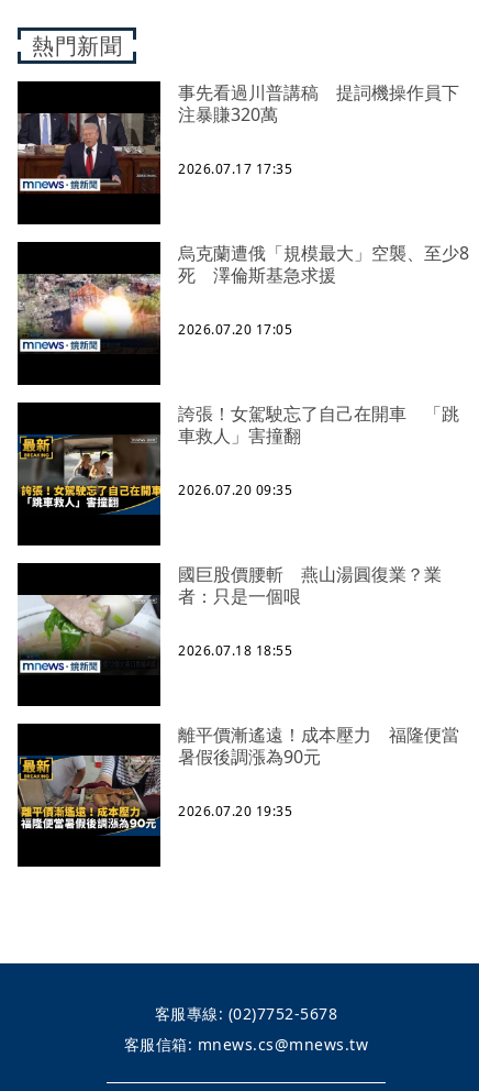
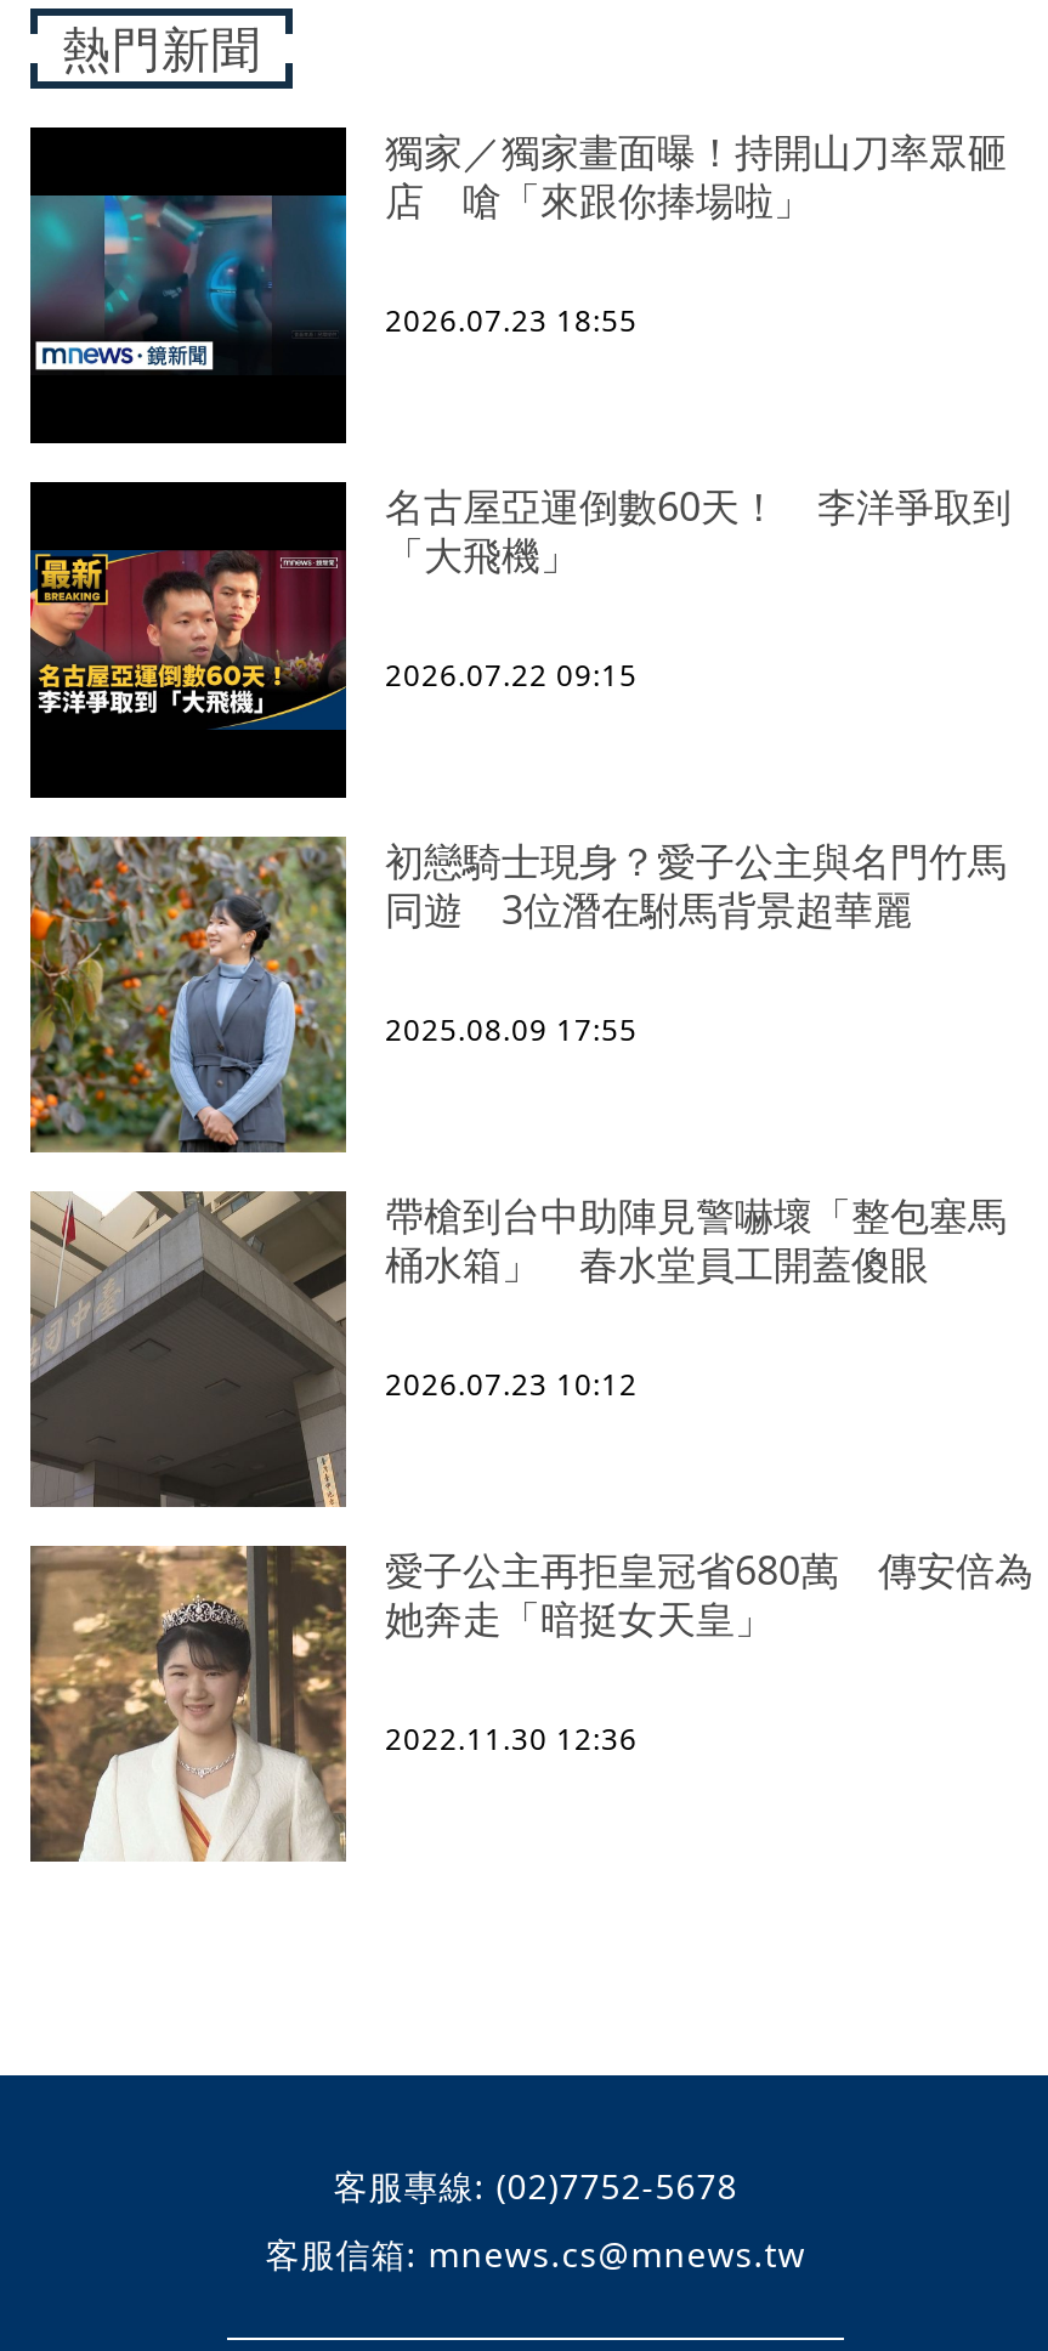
- [image]
- 事先看過川普講稿 提詞機操作員下
- 注暴賺320萬
+ [image]
+ 獨家／獨家畫面曝！持開山刀率眾砸
+ 店 嗆「來跟你捧場啦」

- 2026.07.17 17:35
+ 2026.07.23 18:55

- [image]
- 烏克蘭遭俄「規模最大」空襲、至少8
- 死 澤倫斯基急求援
+ [image]
+ 名古屋亞運倒數60天！ 李洋爭取到
+ 「大飛機」

- 2026.07.20 17:05
+ 2026.07.22 09:15

- [image]
- 誇張！女駕駛忘了自己在開車 「跳
- 車救人」害撞翻
+ [image]
+ 初戀騎士現身？愛子公主與名門竹馬
+ 同遊 3位潛在駙馬背景超華麗

- 2026.07.20 09:35
+ 2025.08.09 17:55

- [image]
- 國巨股價腰斬 燕山湯圓復業？業
- 者：只是一個哏
+ [image]
+ 帶槍到台中助陣見警嚇壞「整包塞馬
+ 桶水箱」 春水堂員工開蓋傻眼

- 2026.07.18 18:55
+ 2026.07.23 10:12

- [image]
- 離平價漸遙遠！成本壓力 福隆便當
- 暑假後調漲為90元
+ [image]
+ 愛子公主再拒皇冠省680萬 傳安倍為
+ 她奔走「暗挺女天皇」

- 2026.07.20 19:35
+ 2022.11.30 12:36
